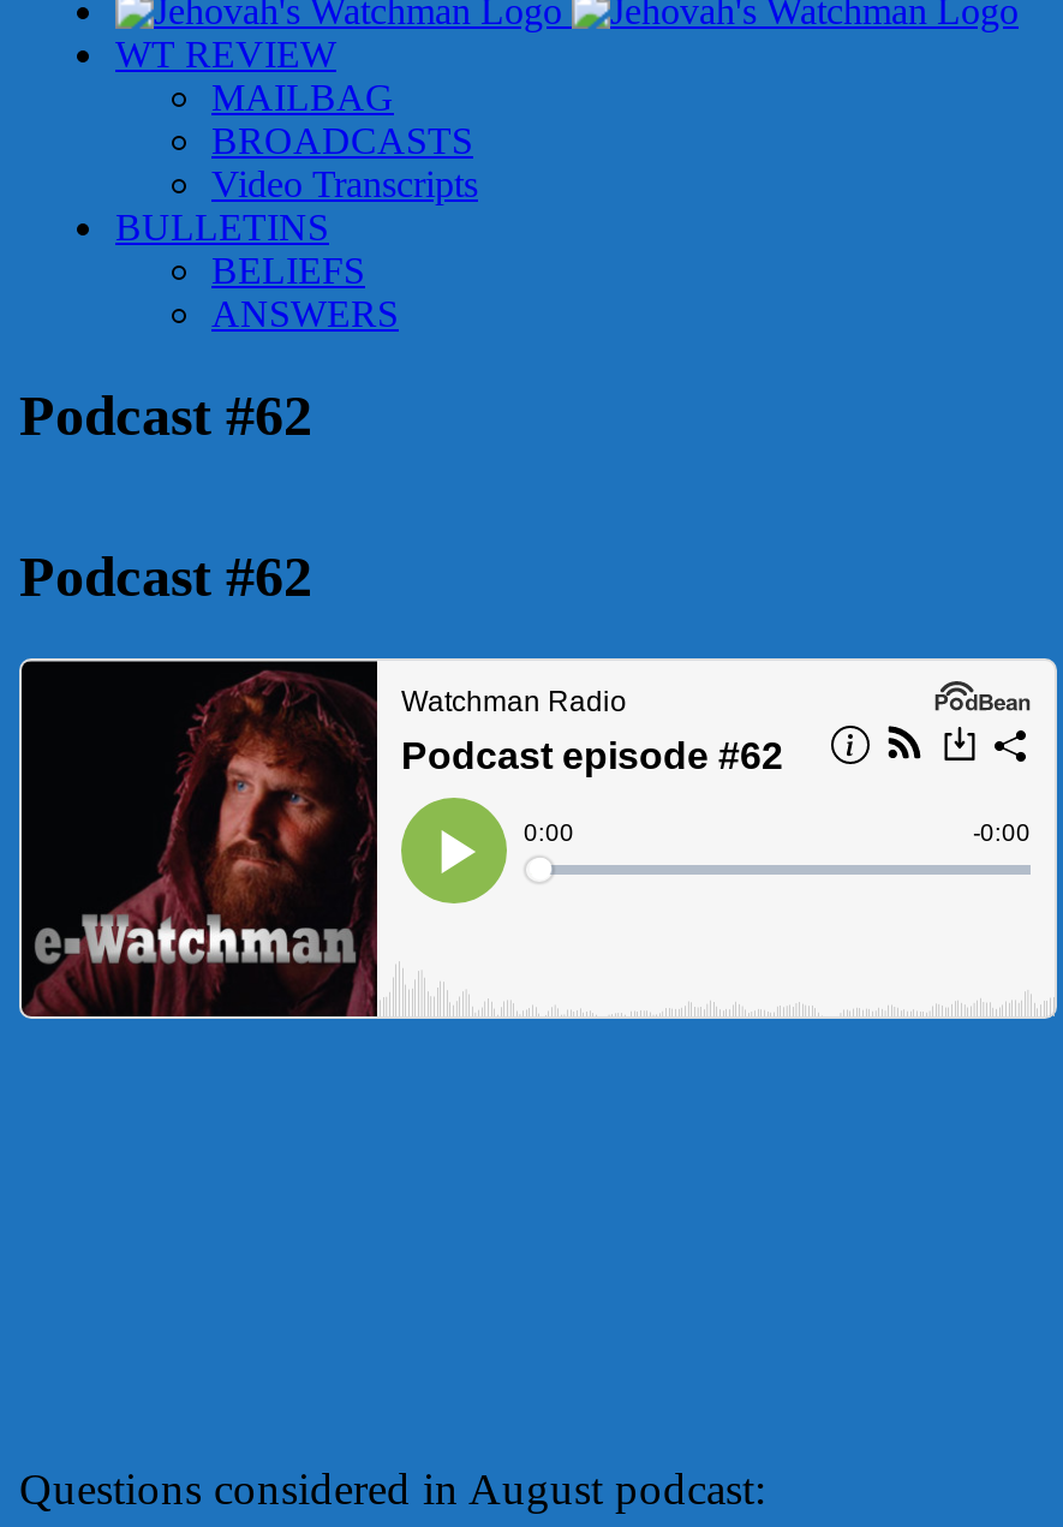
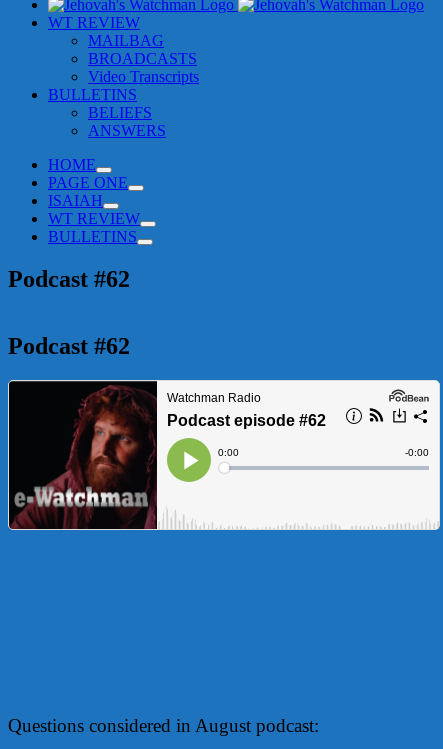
+ HOME
+ PAGE ONE
+ ISAIAH
+ WT REVIEW
+ BULLETINS
